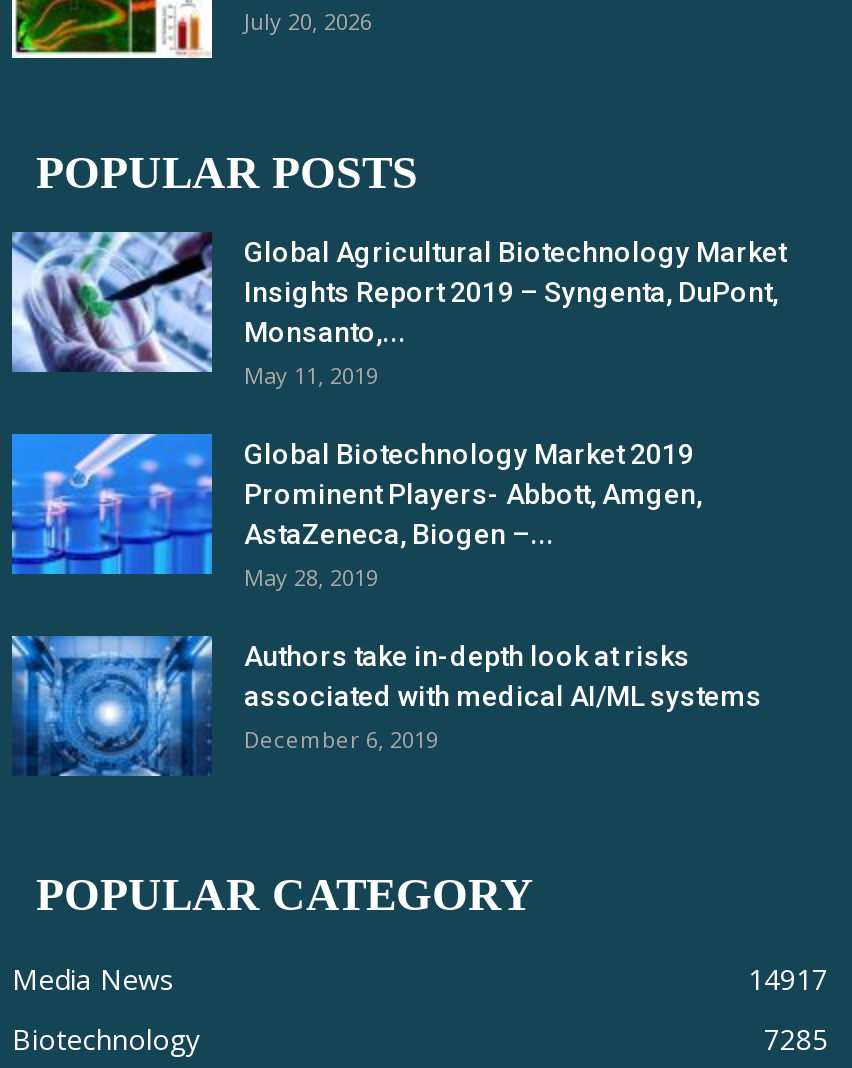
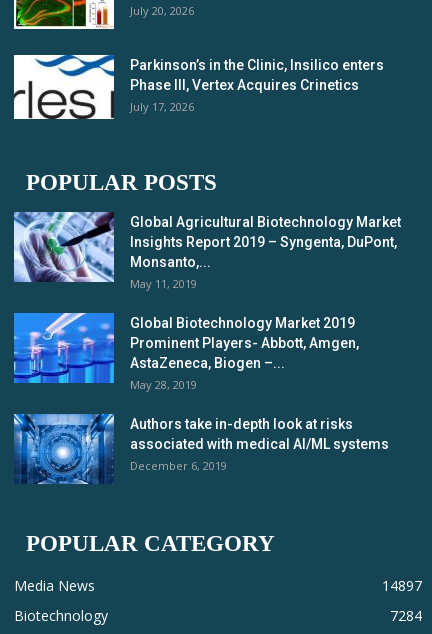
+ [image]
+ Parkinson’s in the Clinic, Insilico enters
+ Phase III, Vertex Acquires Crinetics
+ July 17, 2026

- 14917
+ 14897

- 7285
+ 7284
